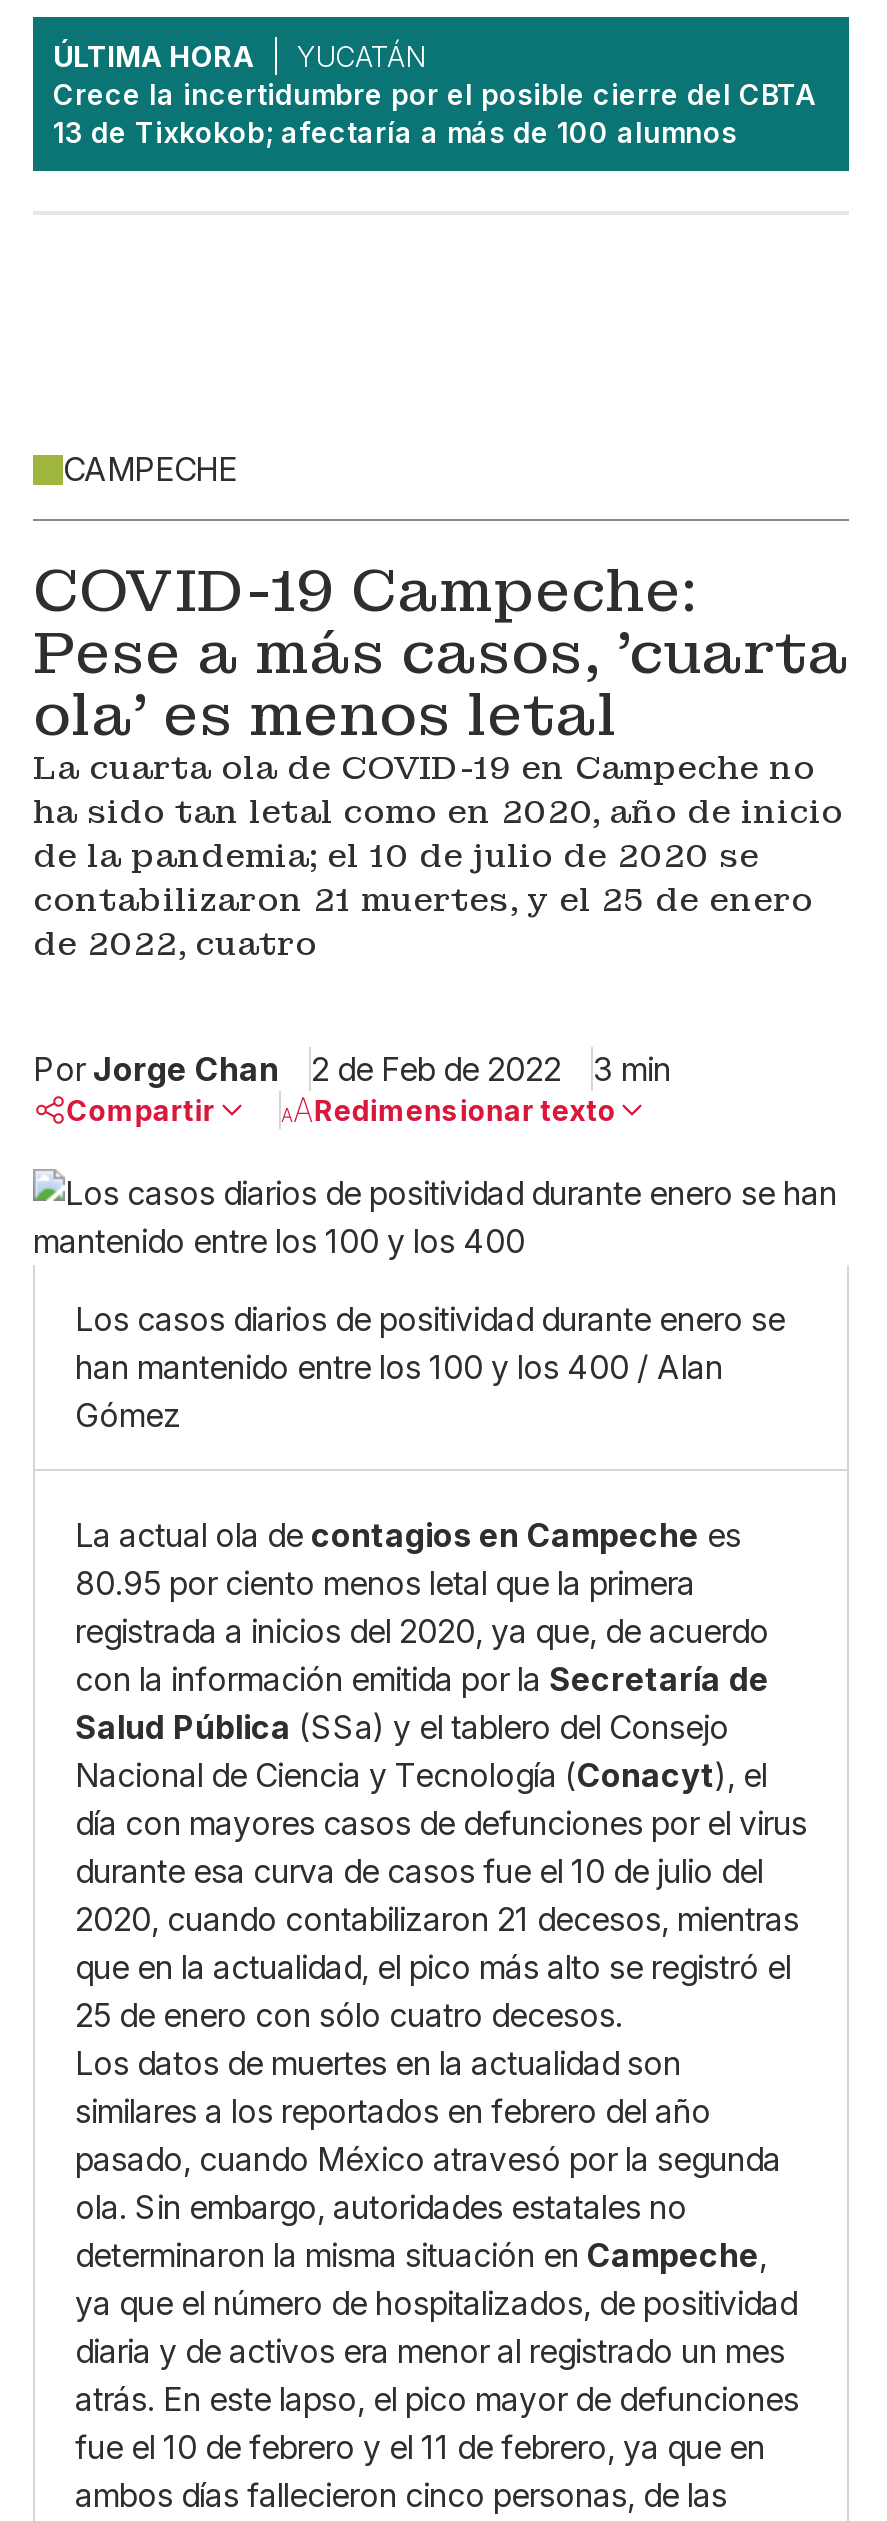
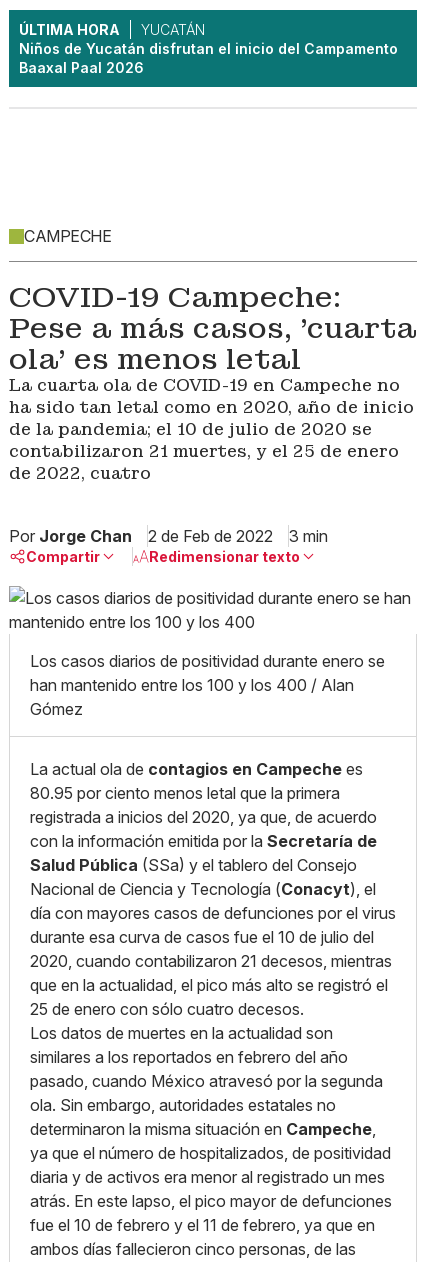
- Crece la incertidumbre por el posible cierre del CBTA
- 13 de Tixkokob; afectaría a más de 100 alumnos
+ Niños de Yucatán disfrutan el inicio del Campamento
+ Baaxal Paal 2026
